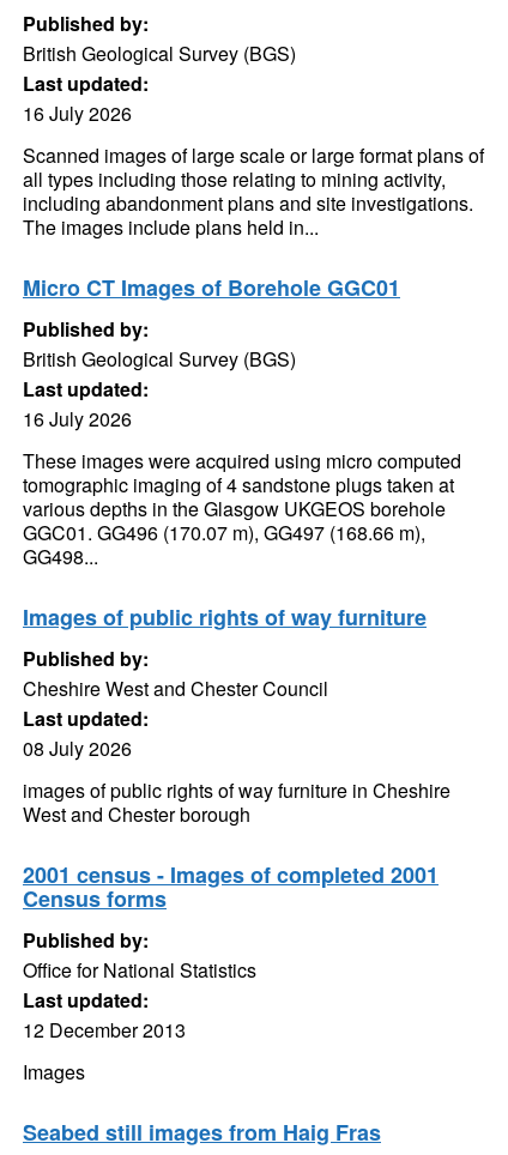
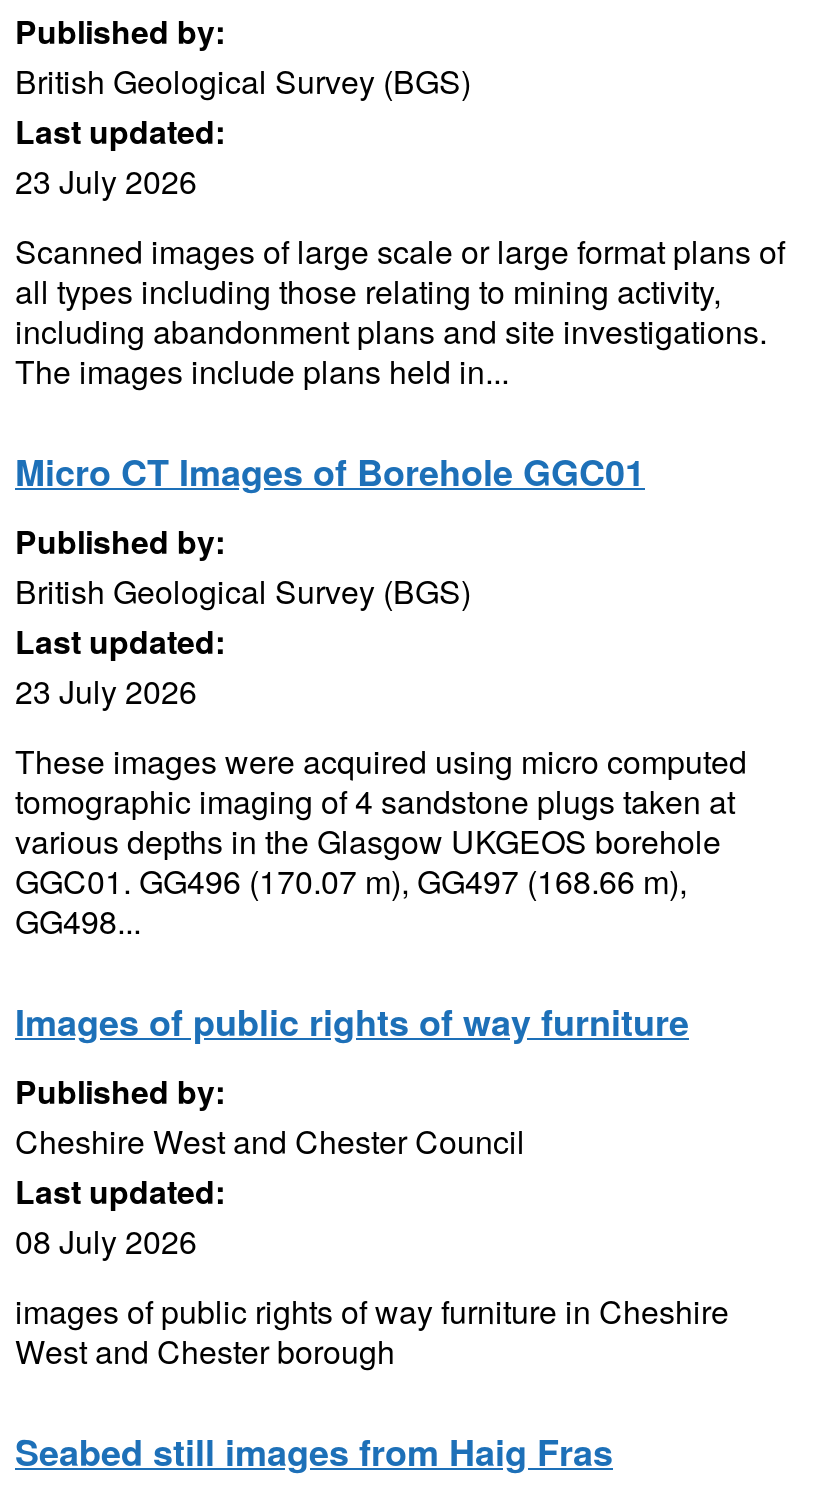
- 16 July 2026
+ 23 July 2026

- 16 July 2026
+ 23 July 2026

- 2001 census - Images of completed 2001
- Census forms
- Published by:
- Office for National Statistics
- Last updated:
- 12 December 2013
- Images
